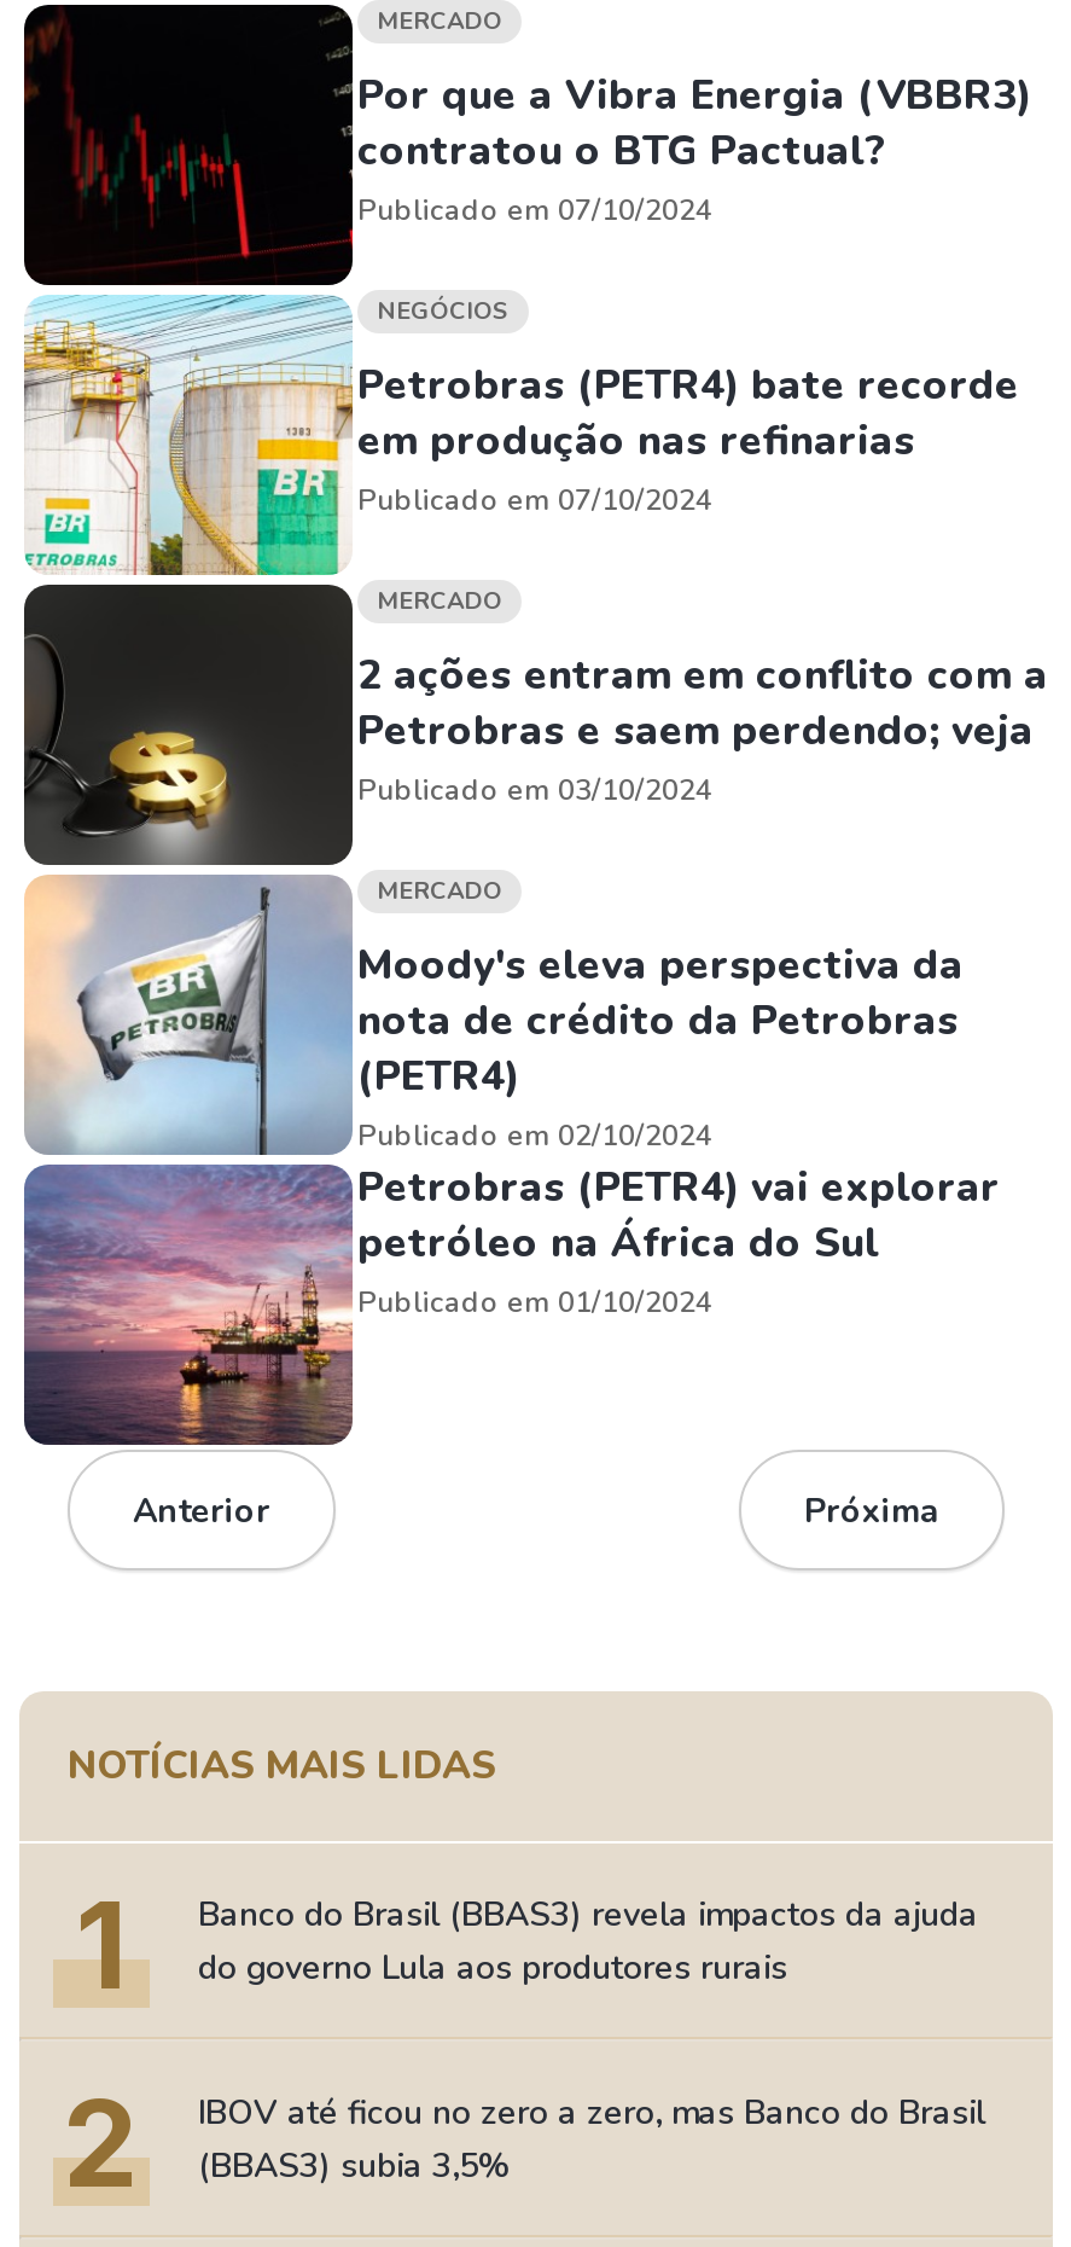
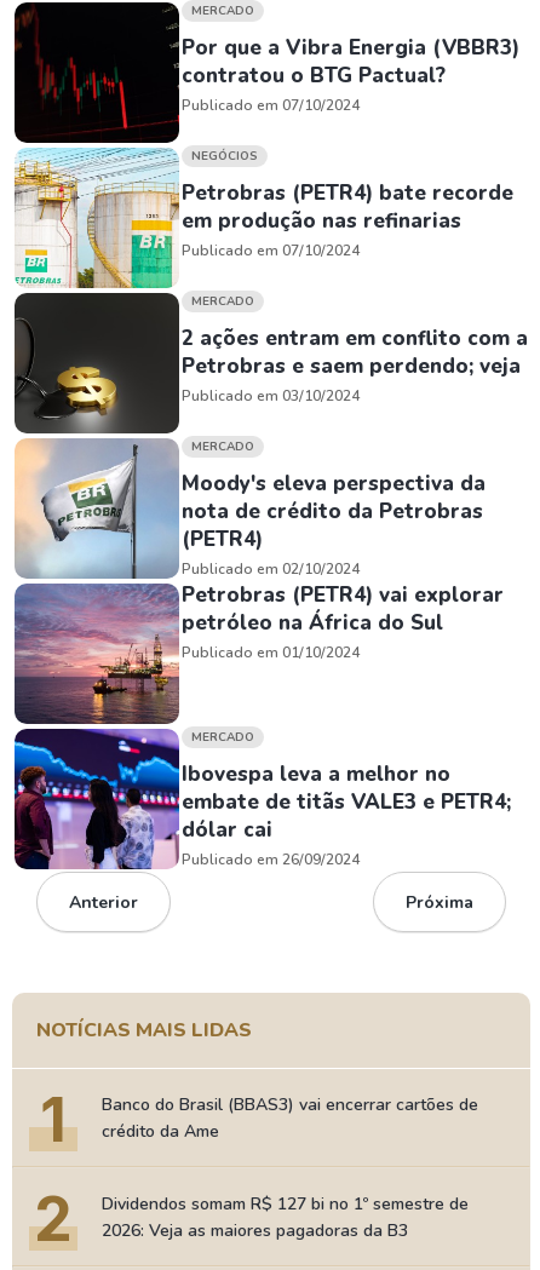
+ [image]
+ MERCADO
+ Ibovespa leva a melhor no
+ embate de titãs VALE3 e PETR4;
+ dólar cai
+ Publicado em 26/09/2024

- Banco do Brasil (BBAS3) revela impactos da ajuda
- do governo Lula aos produtores rurais
+ Banco do Brasil (BBAS3) vai encerrar cartões de
+ crédito da Ame

- IBOV até ficou no zero a zero, mas Banco do Brasil
- (BBAS3) subia 3,5%
+ Dividendos somam R$ 127 bi no 1º semestre de
+ 2026: Veja as maiores pagadoras da B3
